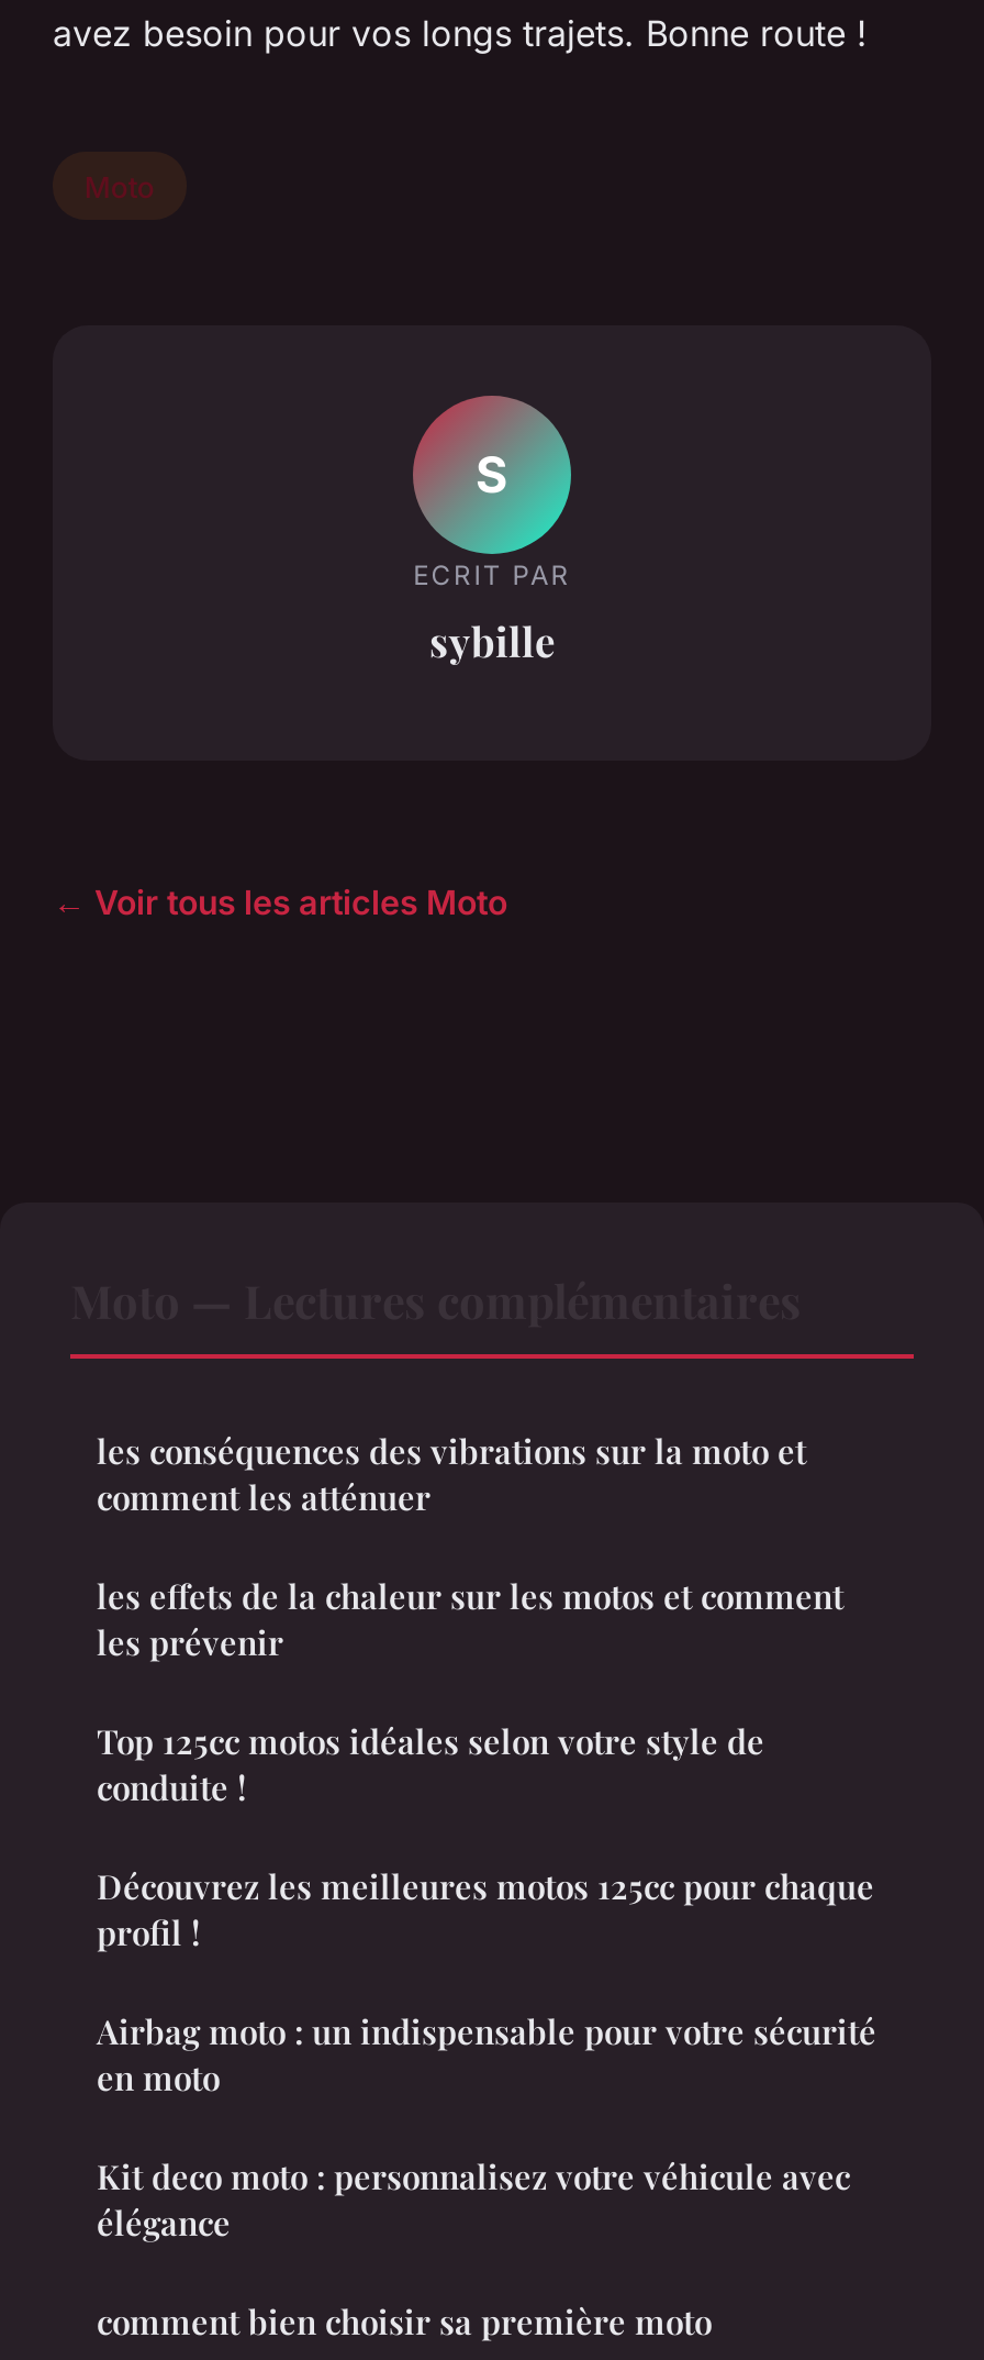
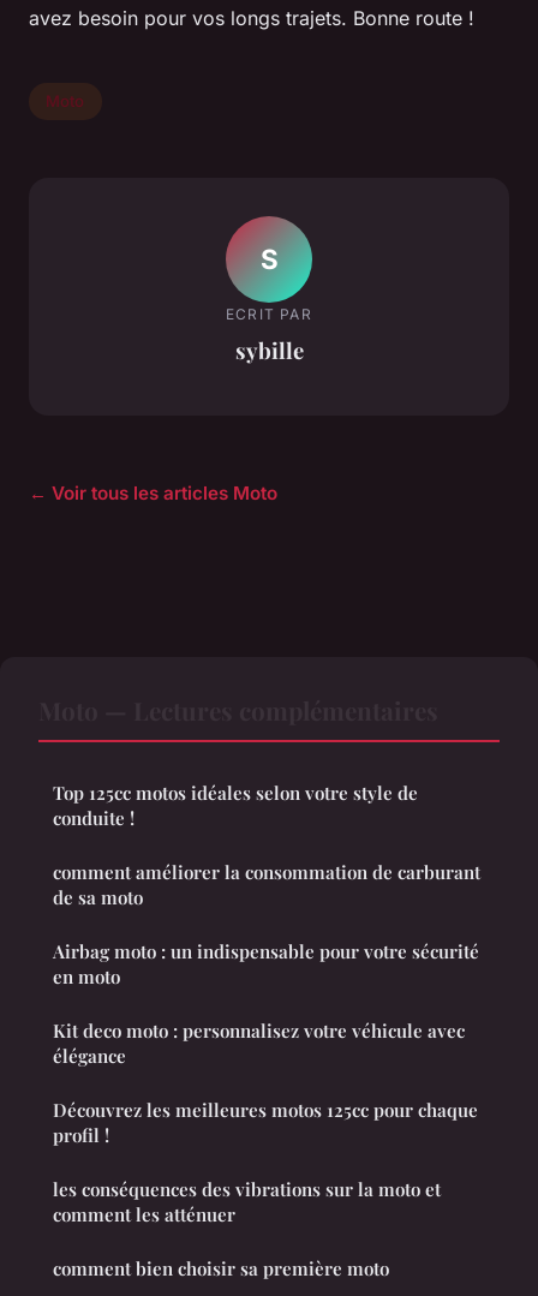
moved down: les conséquences des vibrations sur la moto et | comment les atténuer

- les effets de la chaleur sur les motos et comment
- les prévenir

moved up: Top 125cc motos idéales selon votre style de | conduite !

+ comment améliorer la consommation de carburant
+ de sa moto

moved down: Découvrez les meilleures motos 125cc pour chaque | profil !

moved up: Airbag moto : un indispensable pour votre sécurité | en moto | Kit deco moto : personnalisez votre véhicule avec | élégance
